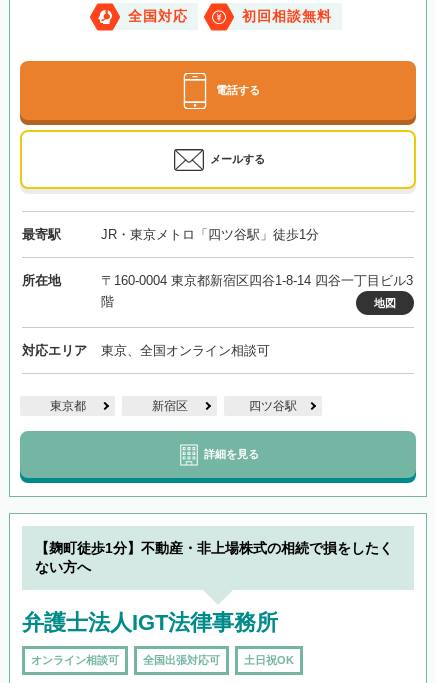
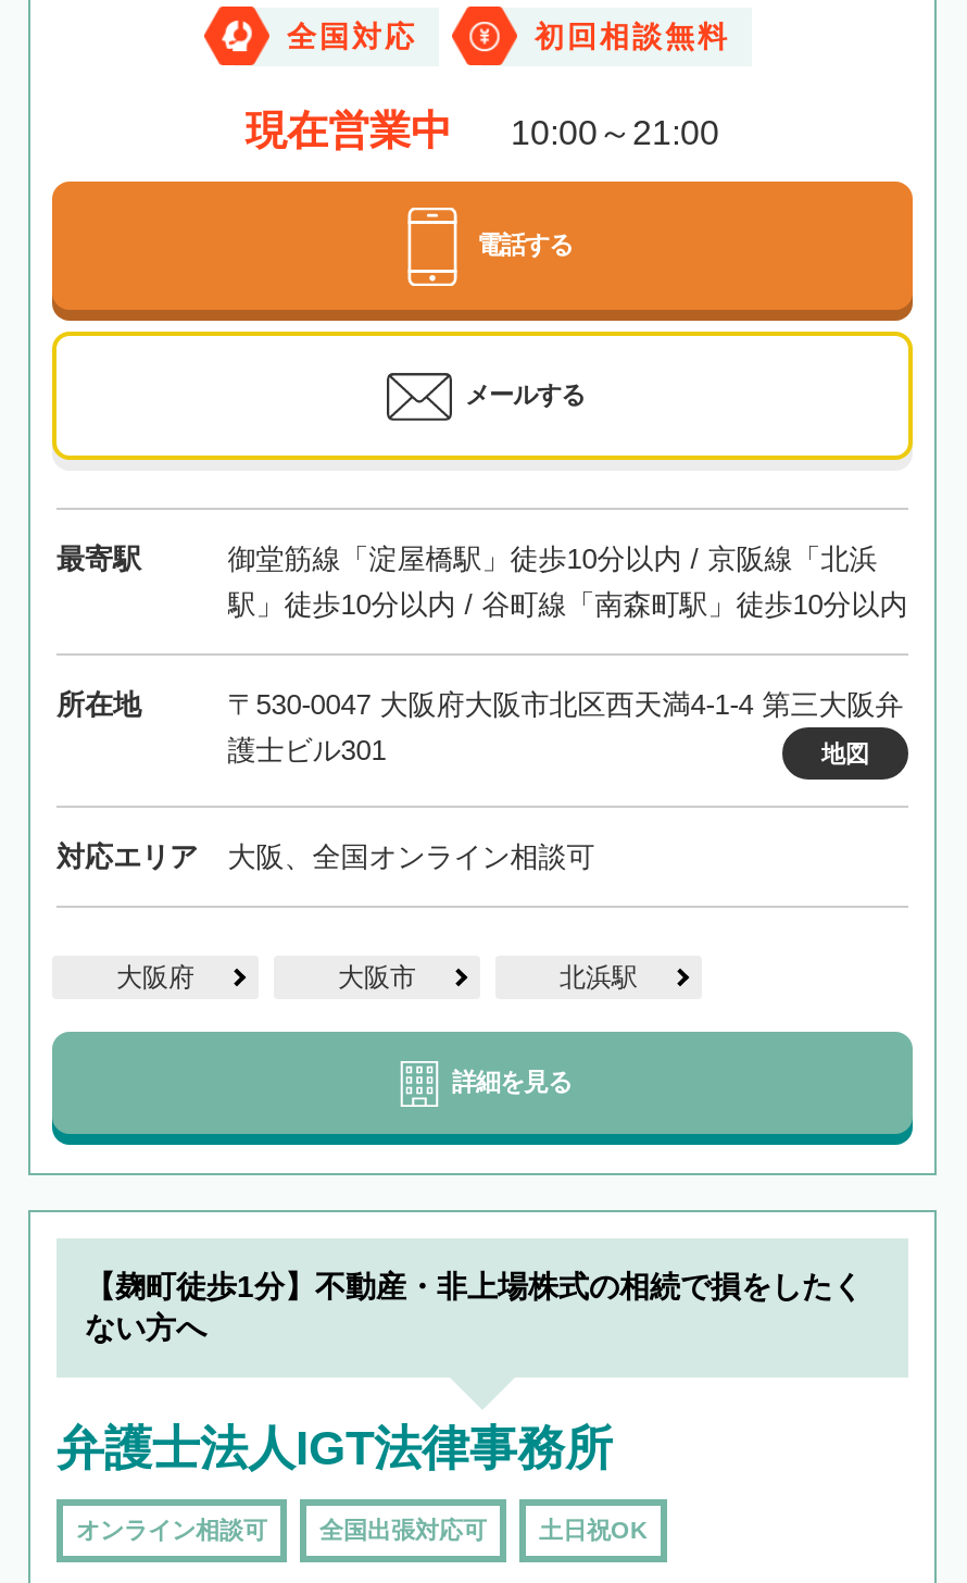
+ 現在営業中
+ 10:00～21:00

- JR・東京メトロ「四ツ谷駅」徒歩1分
+ 御堂筋線「淀屋橋駅」徒歩10分以内 / 京阪線「北浜
+ 駅」徒歩10分以内 / 谷町線「南森町駅」徒歩10分以内

- 〒160-0004 東京都新宿区四谷1-8-14 四谷一丁目ビル3
- 階
+ 〒530-0047 大阪府大阪市北区西天満4-1-4 第三大阪弁
+ 護士ビル301

- 東京、全国オンライン相談可
+ 大阪、全国オンライン相談可

- 東京都
- 新宿区
- 四ツ谷駅
+ 大阪府
+ 大阪市
+ 北浜駅
